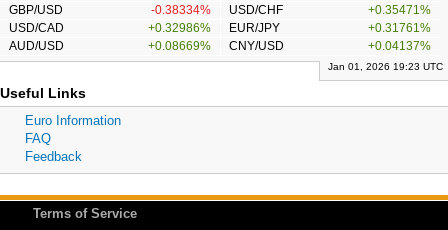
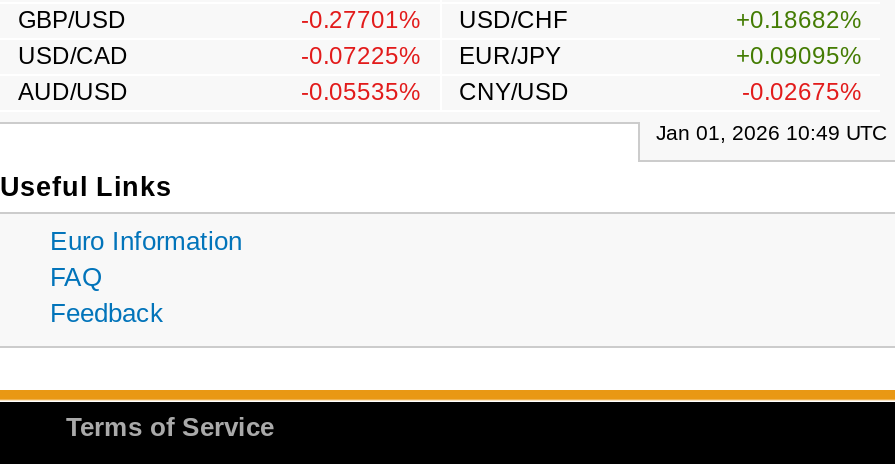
- -0.38334% USD/CHF
+ -0.27701% USD/CHF

- +0.35471%
+ +0.18682%

- +0.32986% EUR/JPY
+ -0.07225% EUR/JPY

- +0.31761%
+ +0.09095%

- +0.08669% CNY/USD
+ -0.05535% CNY/USD

- +0.04137%
+ -0.02675%

- Jan 01, 2026 19:23 UTC
+ Jan 01, 2026 10:49 UTC
